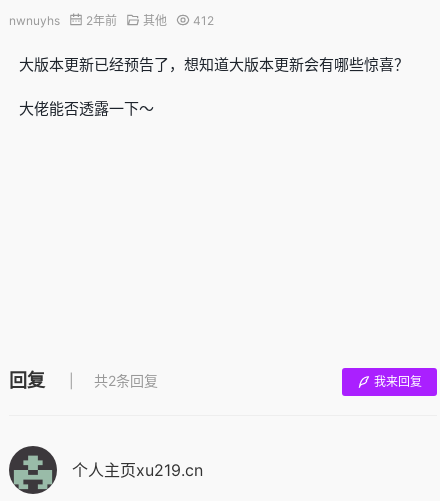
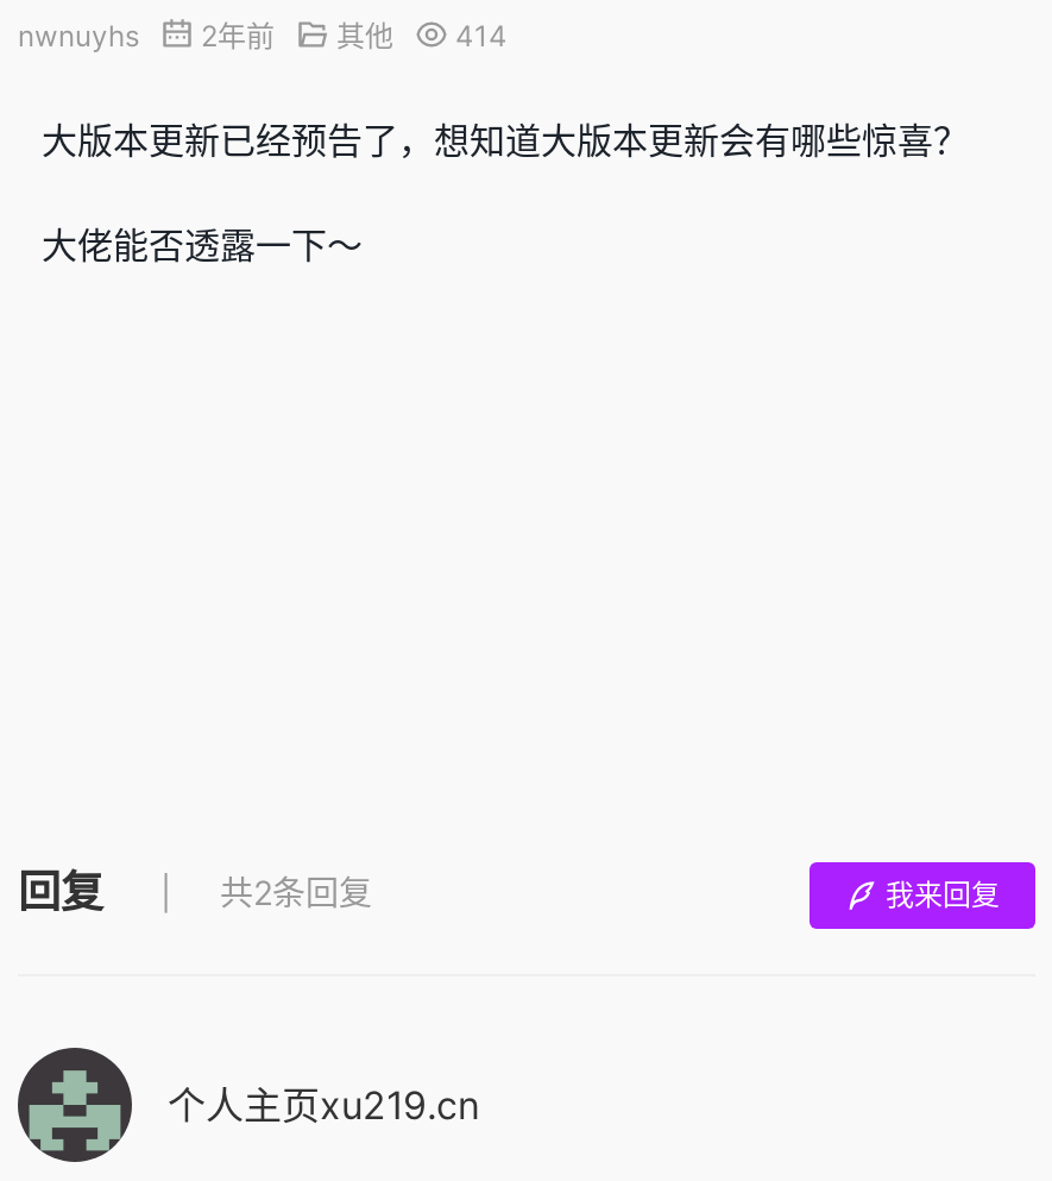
- nwnuyhs 2年前 其他 412
+ nwnuyhs 2年前 其他 414
